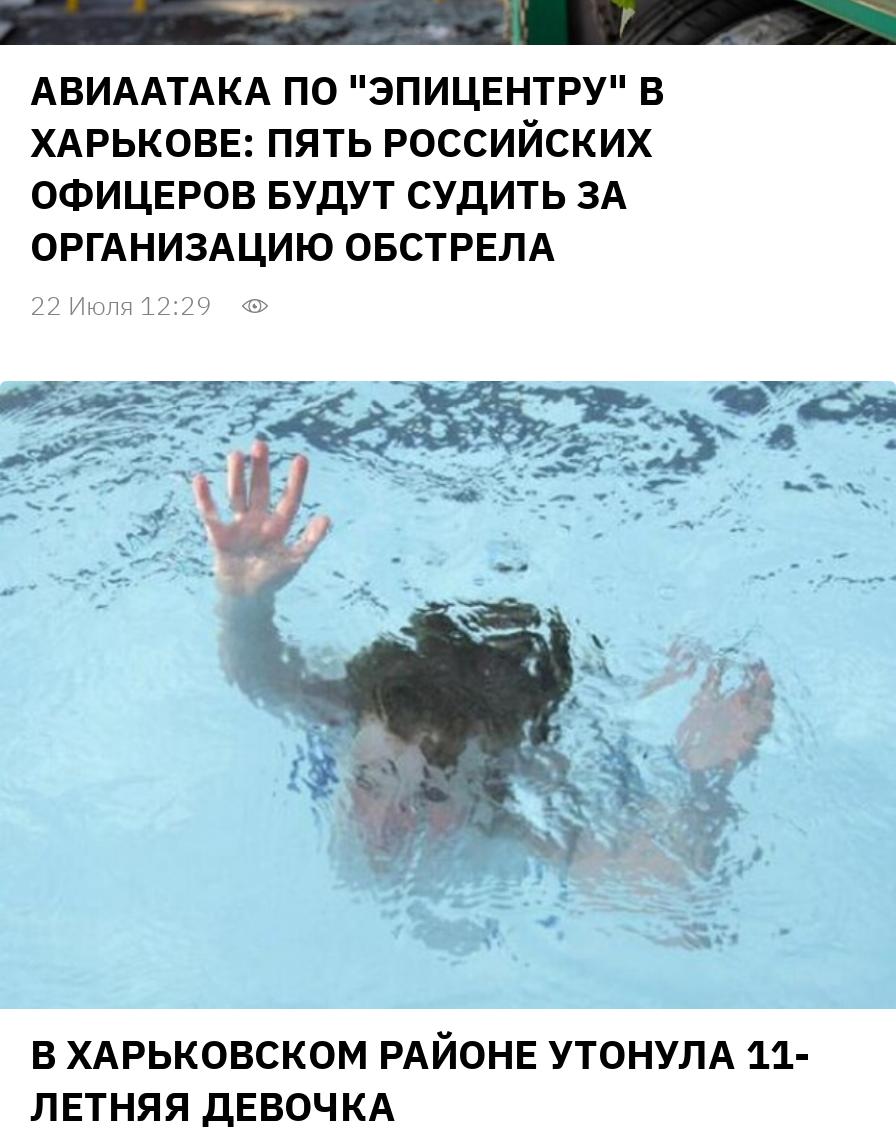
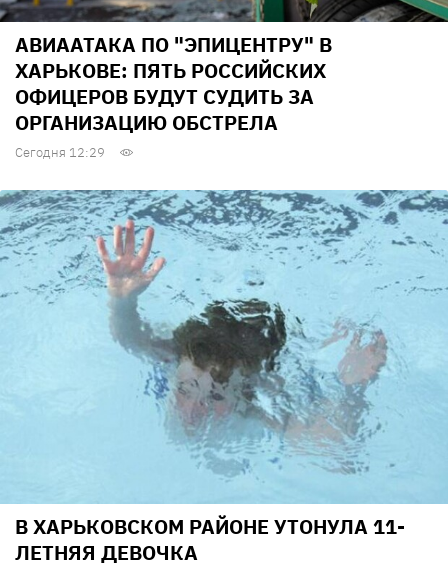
- 22 Июля 12:29
+ Сегодня 12:29
